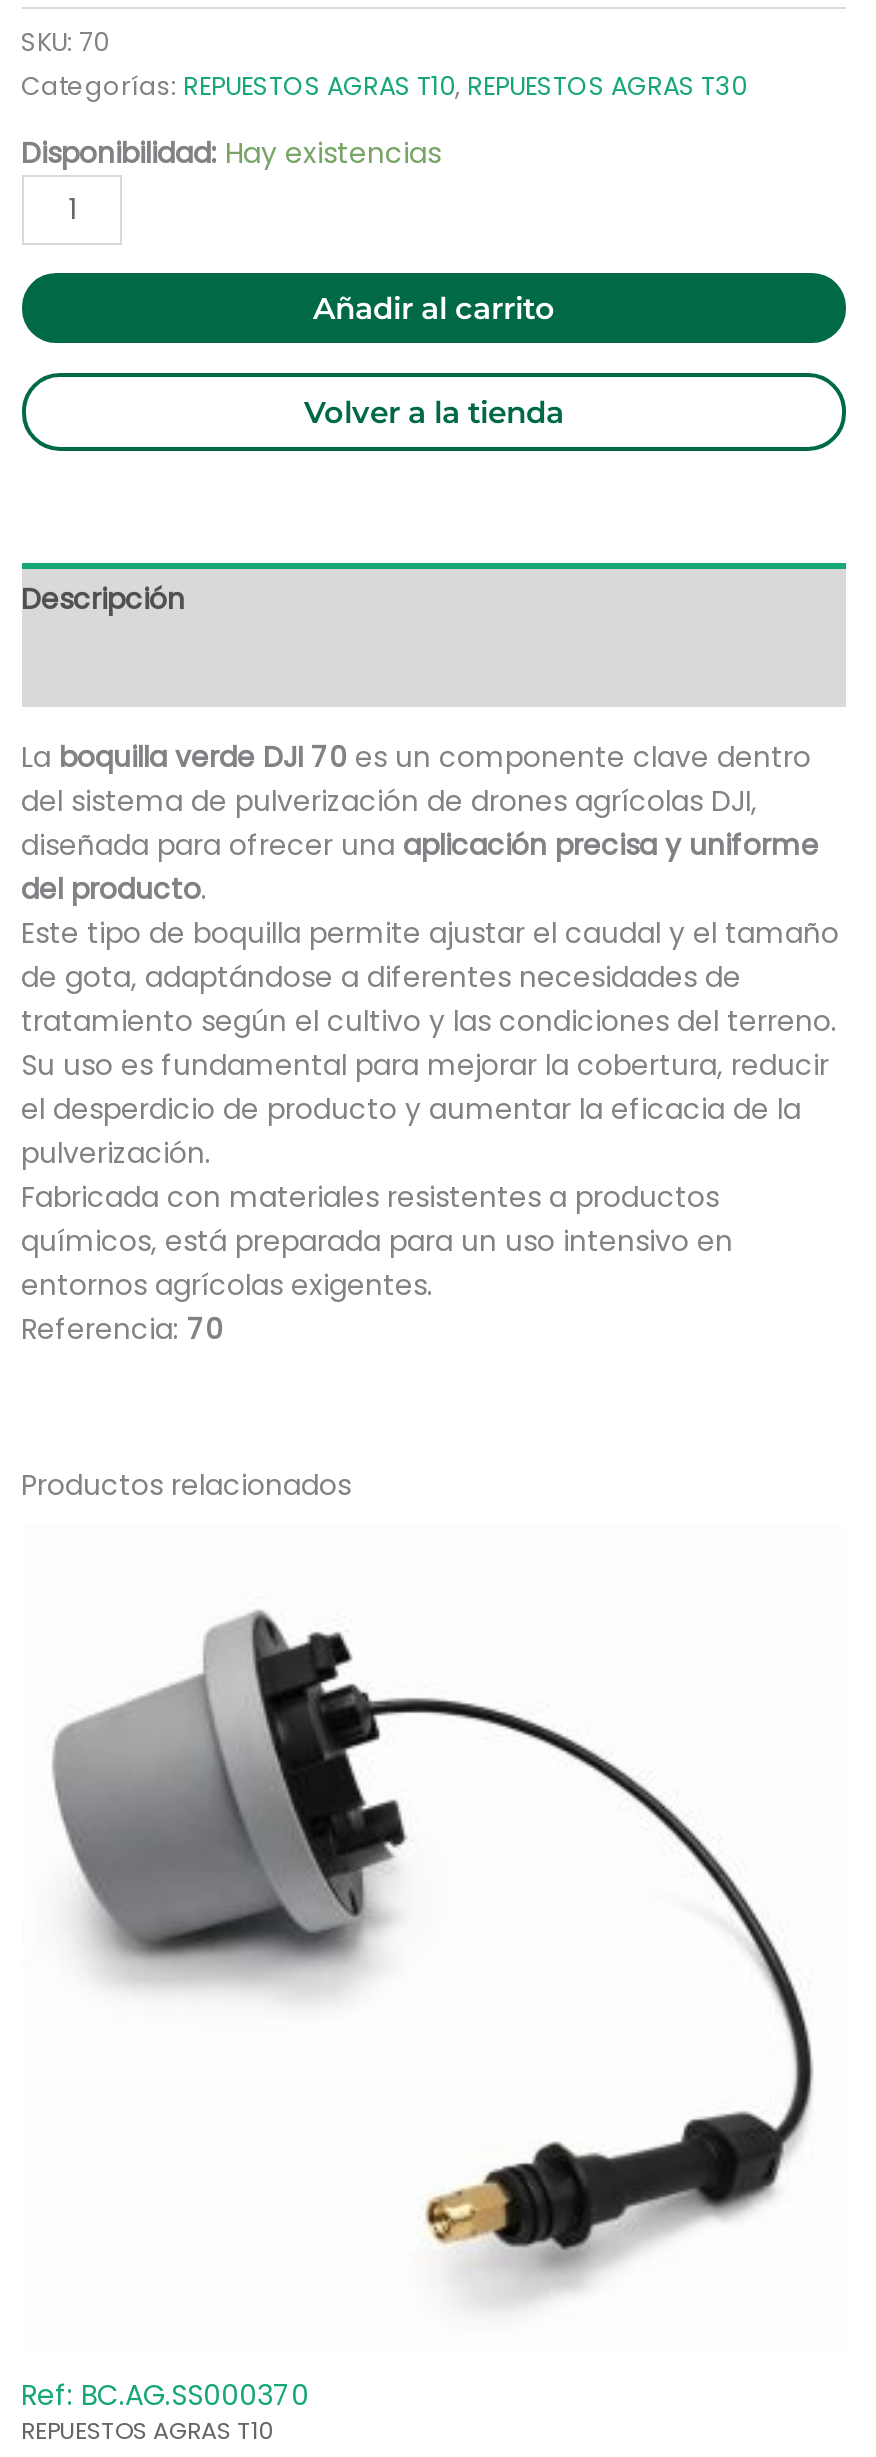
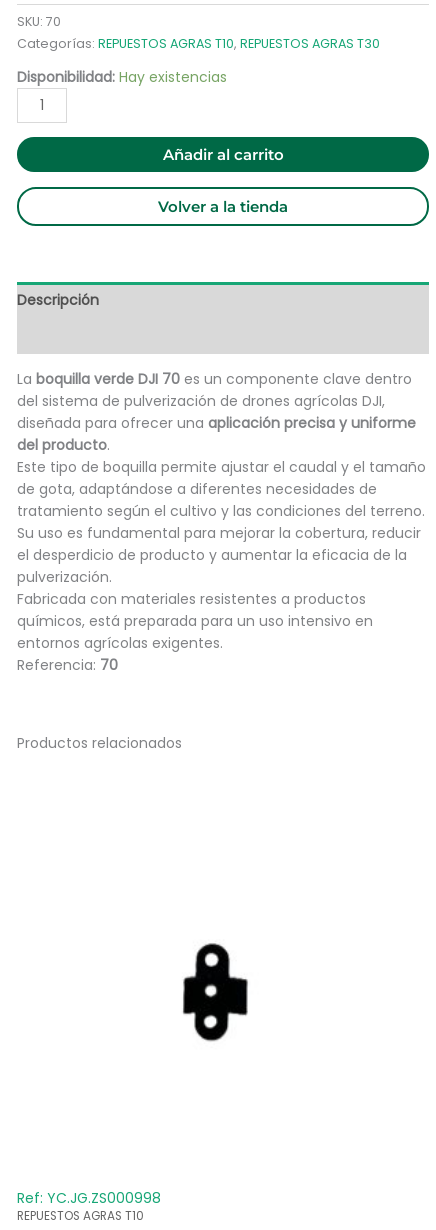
- [image]

- Ref: BC.AG.SS000370
+ Ref: YC.JG.ZS000998
